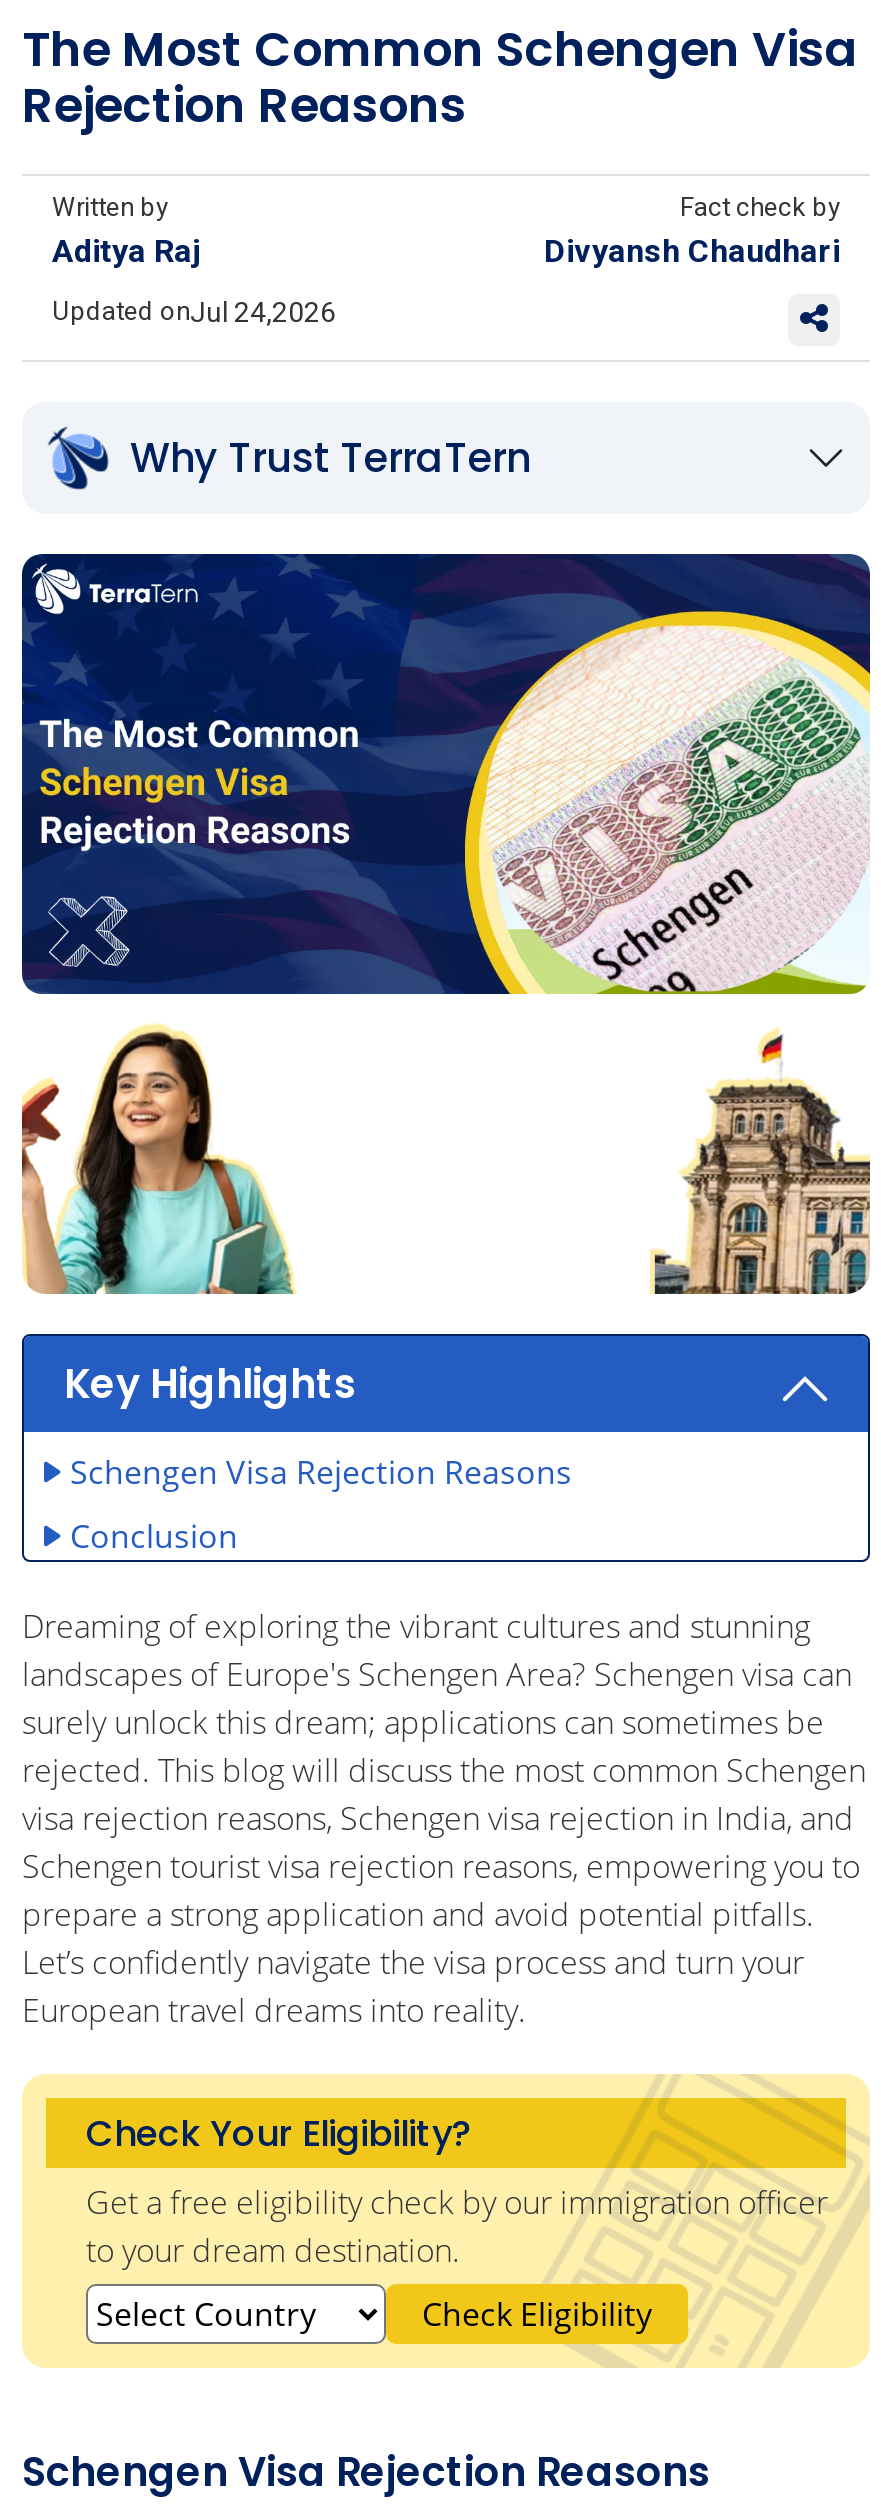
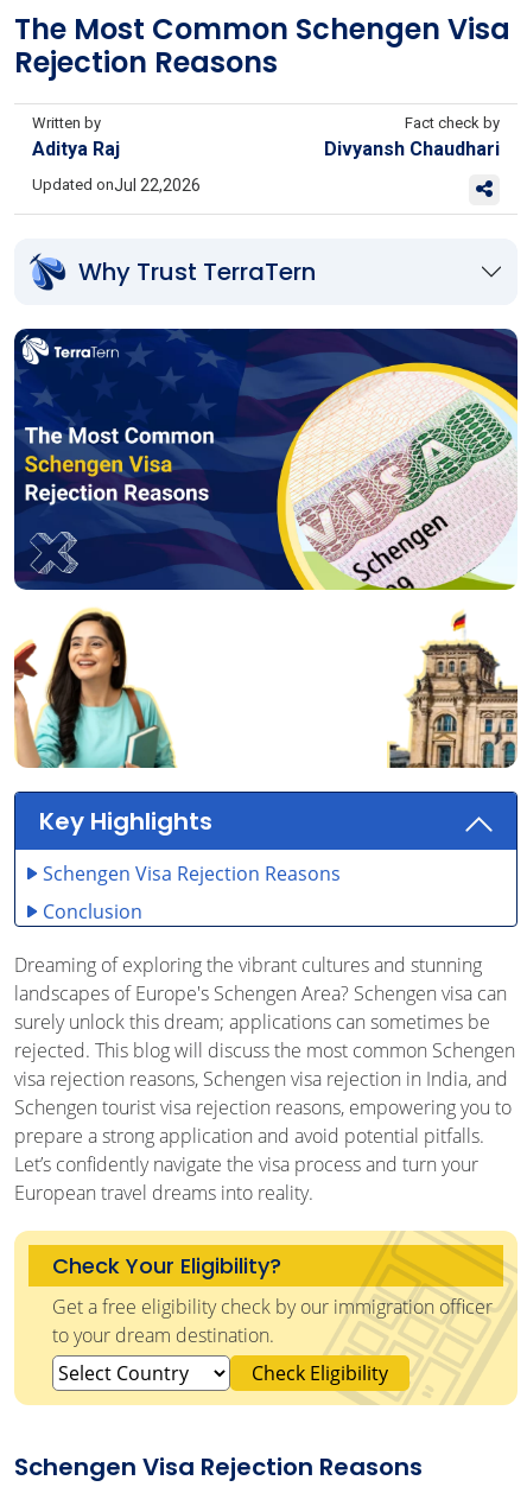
- Updated onJul 24,2026
+ Updated onJul 22,2026
